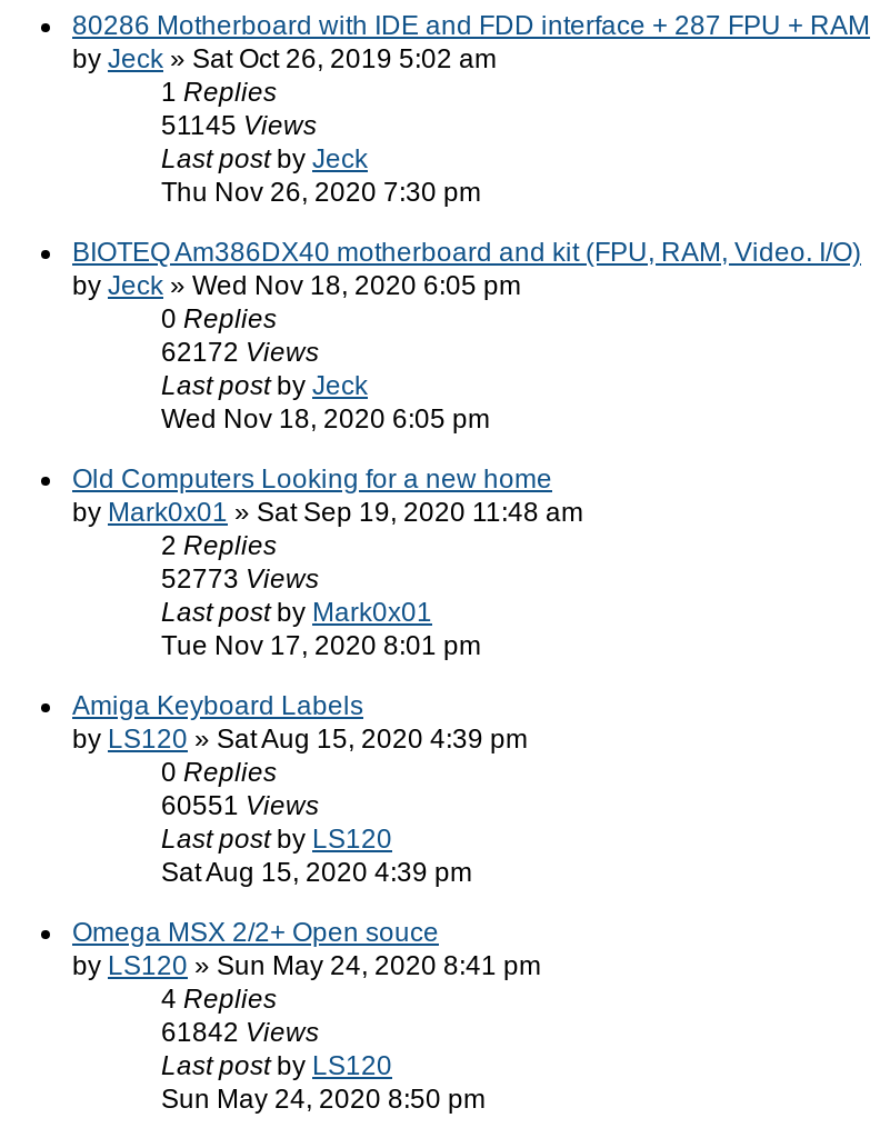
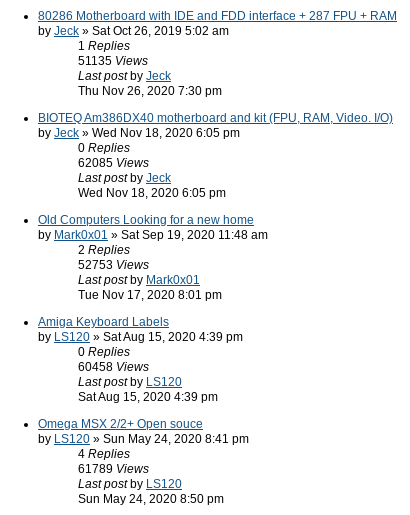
- 51145 Views
+ 51135 Views

- 62172 Views
+ 62085 Views

- 52773 Views
+ 52753 Views

- 60551 Views
+ 60458 Views

- 61842 Views
+ 61789 Views
